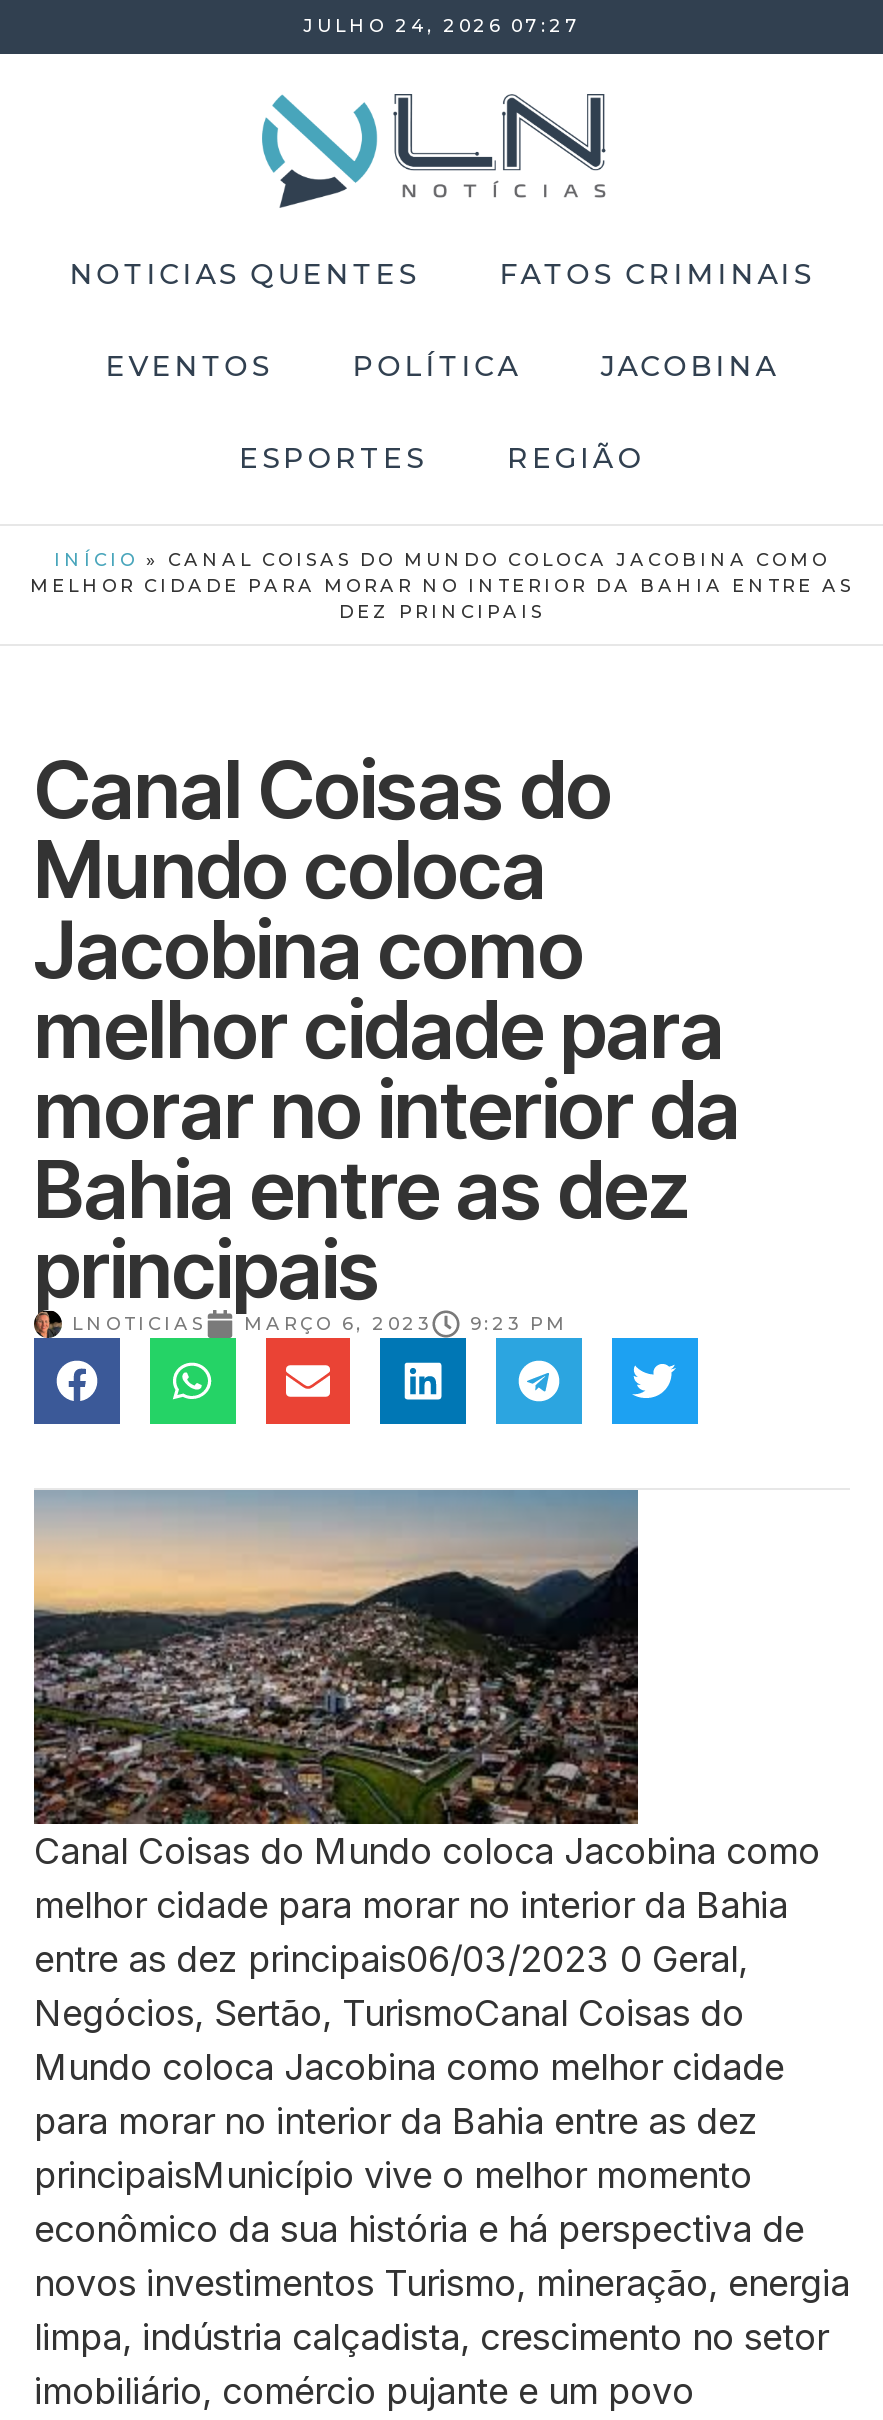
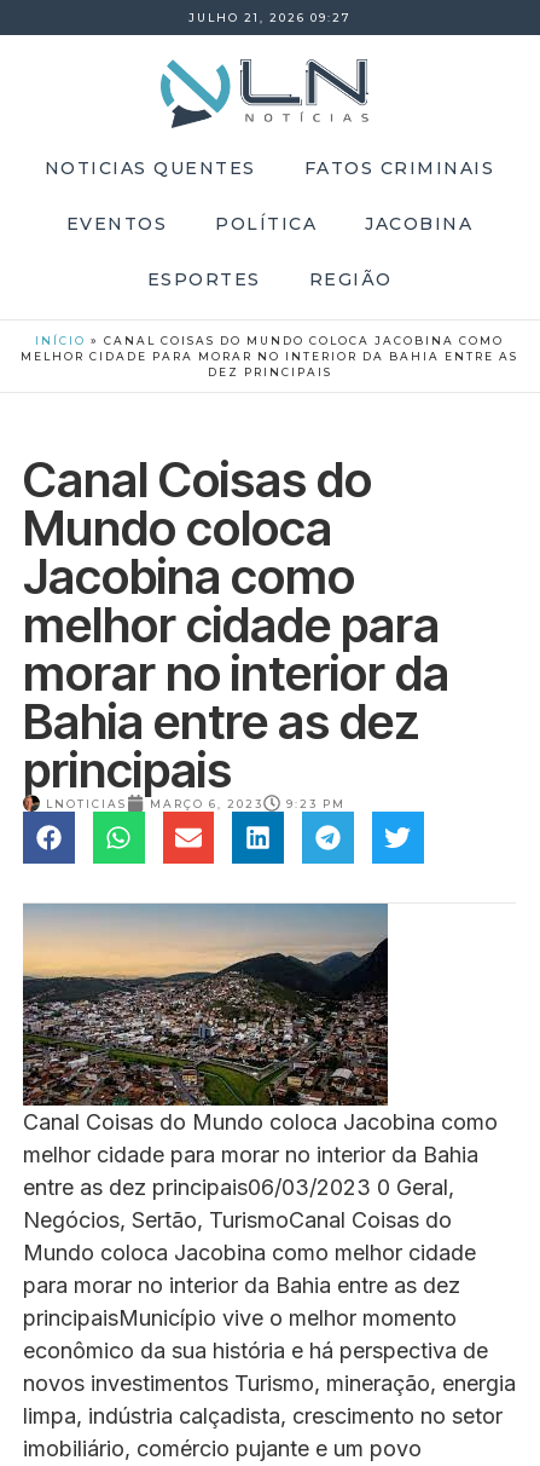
- JULHO 24, 2026 07:27
+ JULHO 21, 2026 09:27
